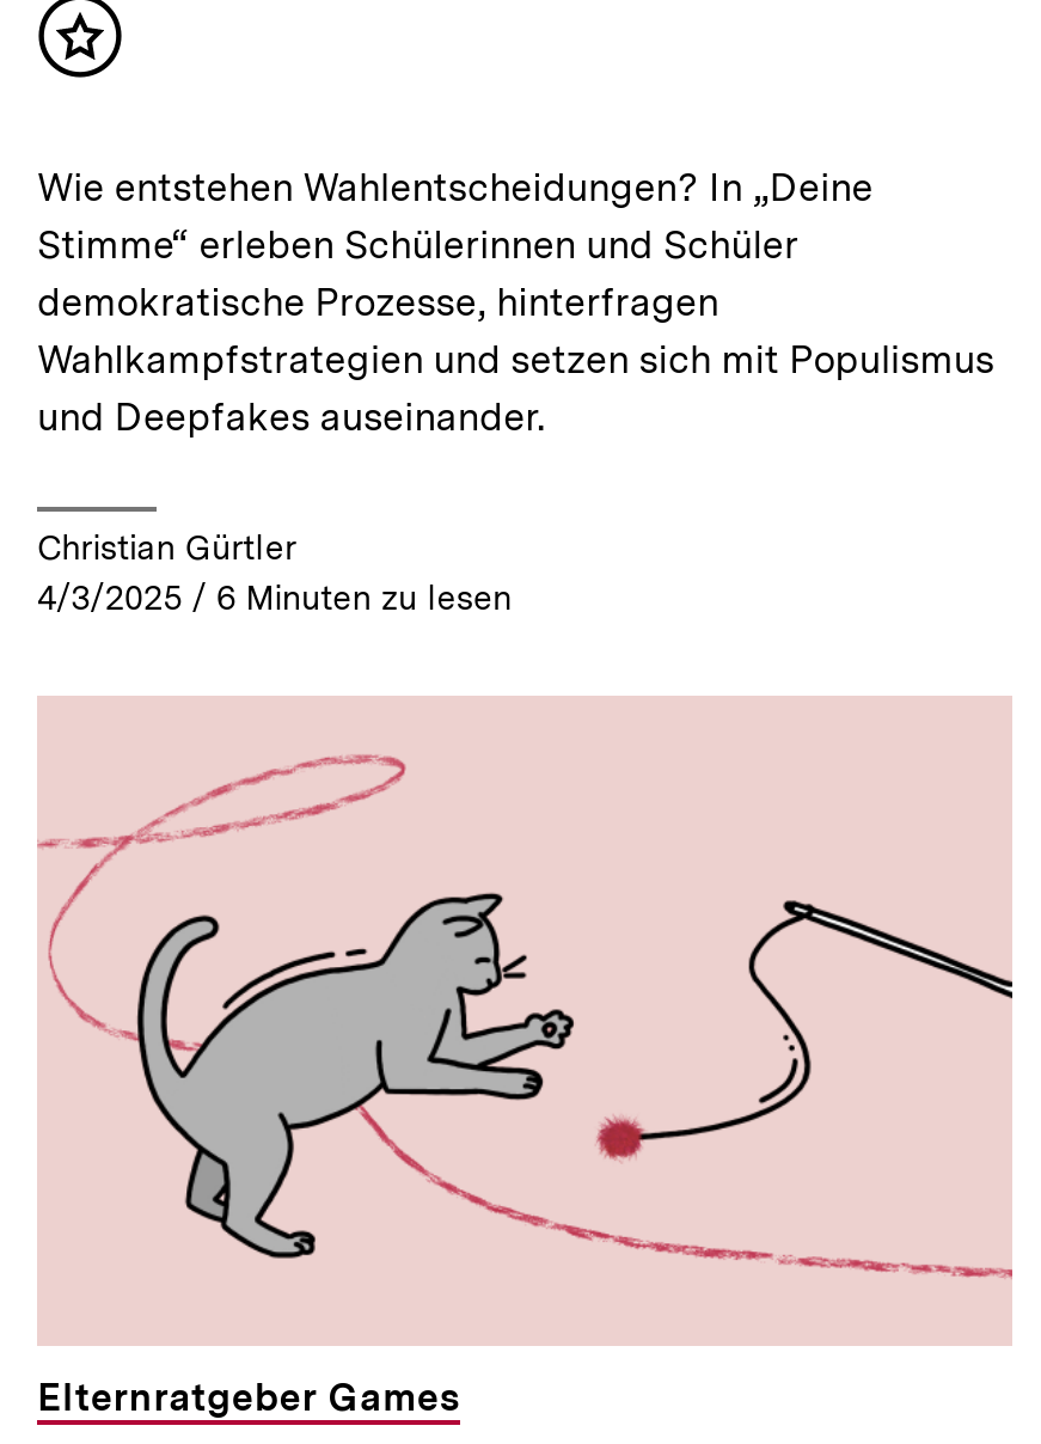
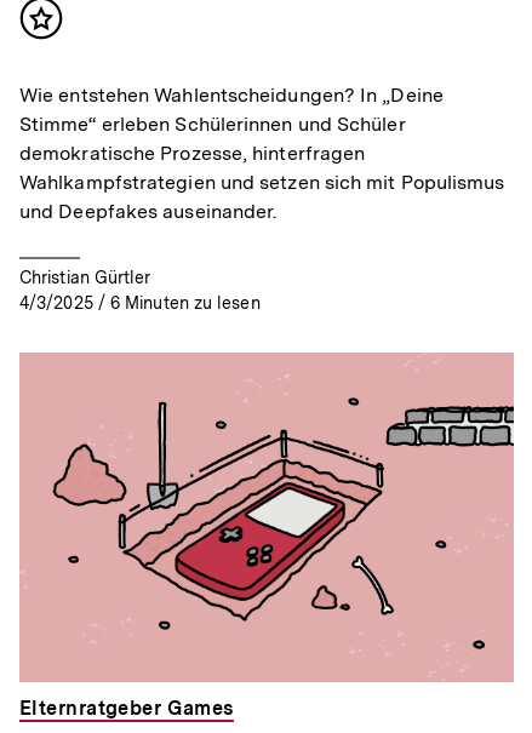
- [image]
+ [image]
